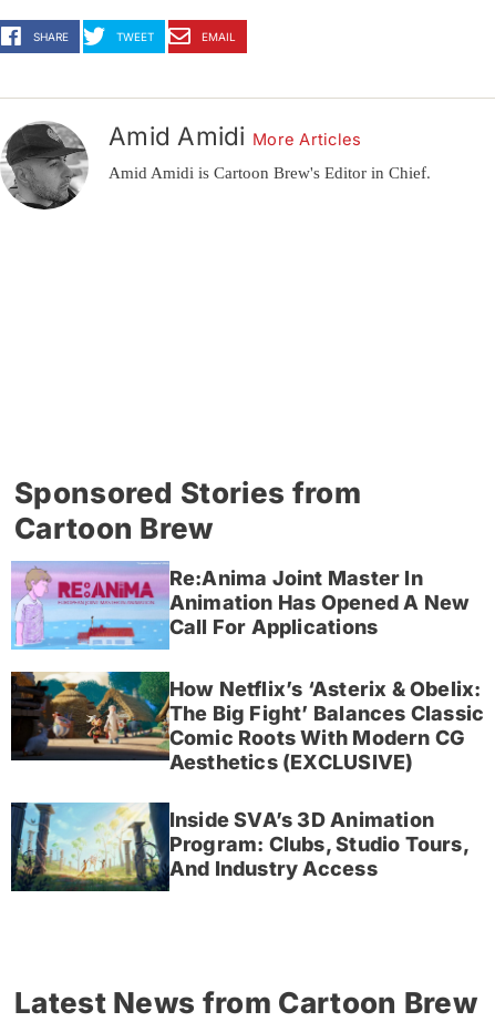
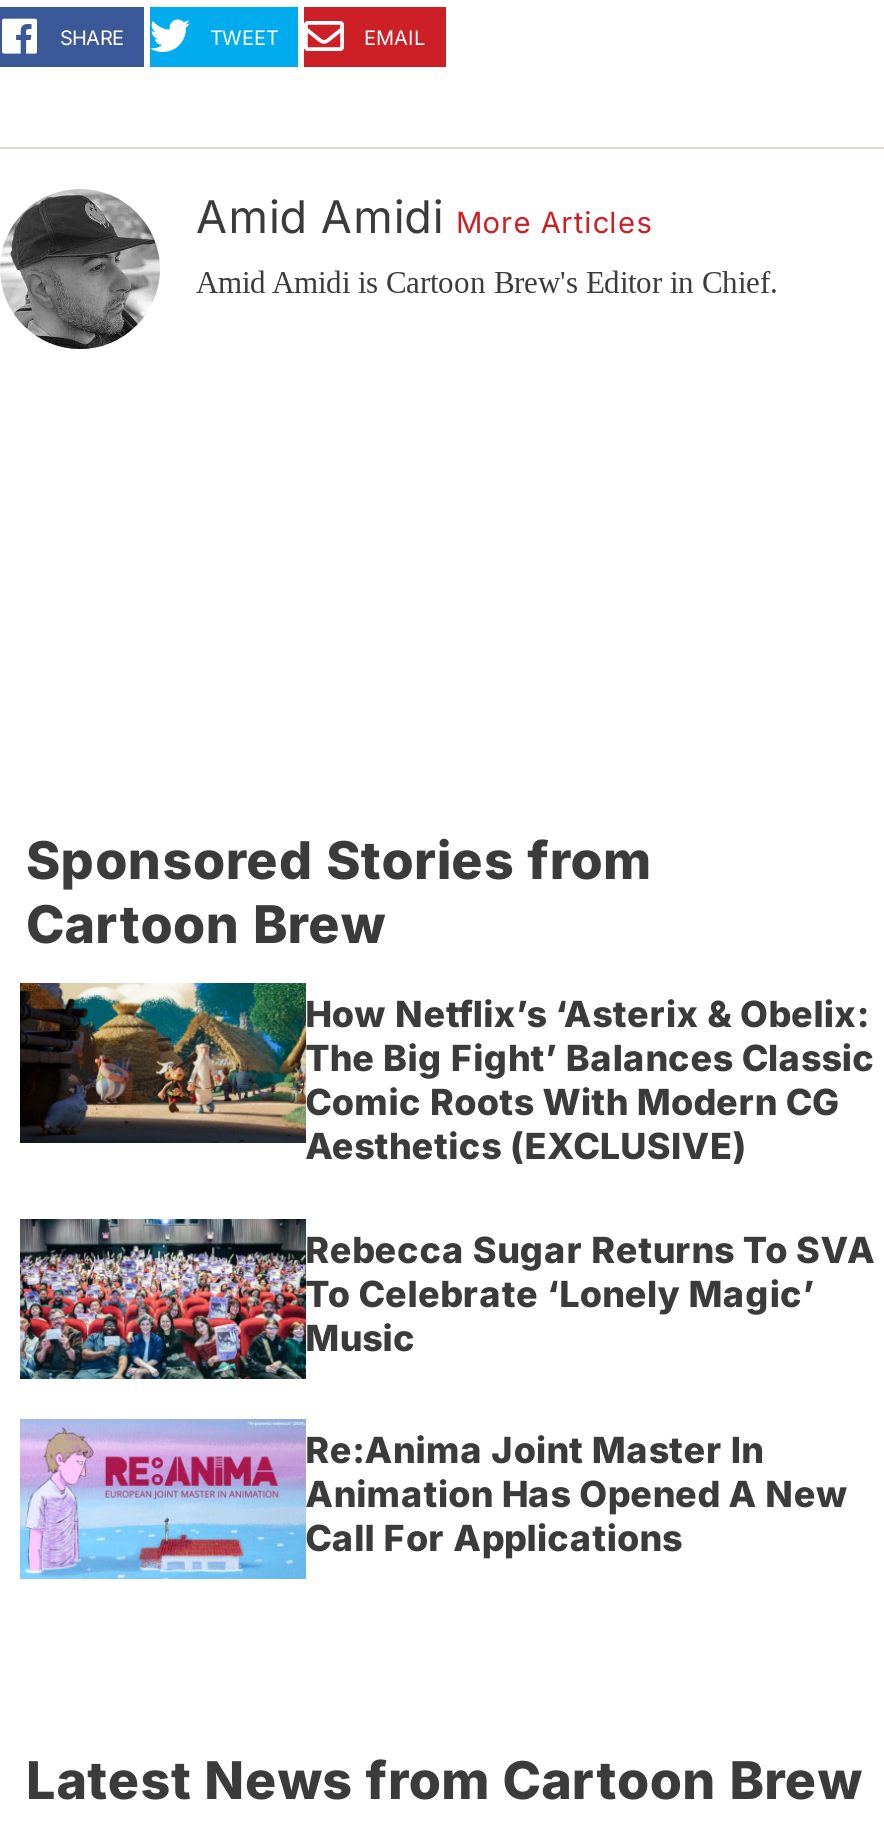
moved down: [image] | Re:Anima Joint Master In | Animation Has Opened A New | Call For Applications

moved up: [image] | How Netflix’s ‘Asterix & Obelix: | The Big Fight’ Balances Classic | Comic Roots With Modern CG | Aesthetics (EXCLUSIVE)

- [image]
- Inside SVA’s 3D Animation
- Program: Clubs, Studio Tours,
- And Industry Access
+ [image]
+ Rebecca Sugar Returns To SVA
+ To Celebrate ‘Lonely Magic’
+ Music
